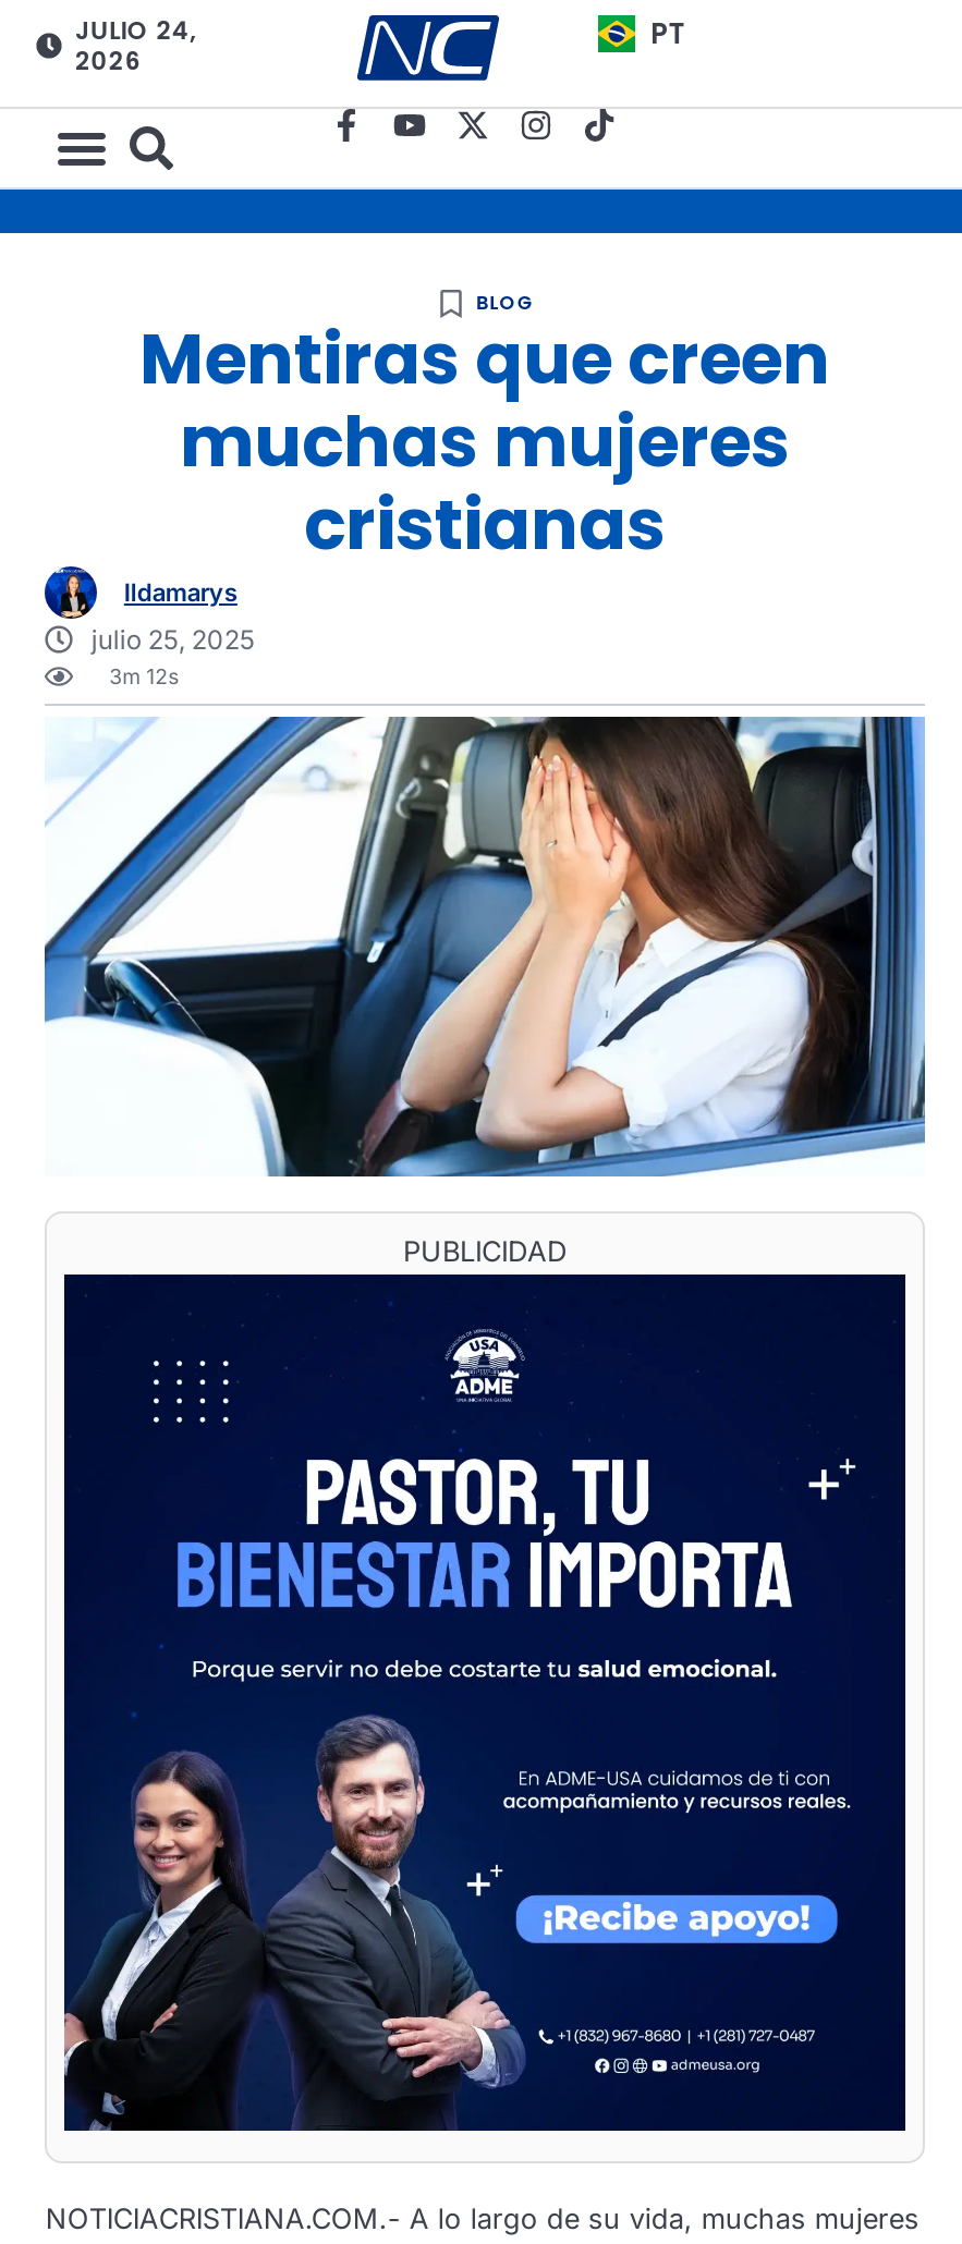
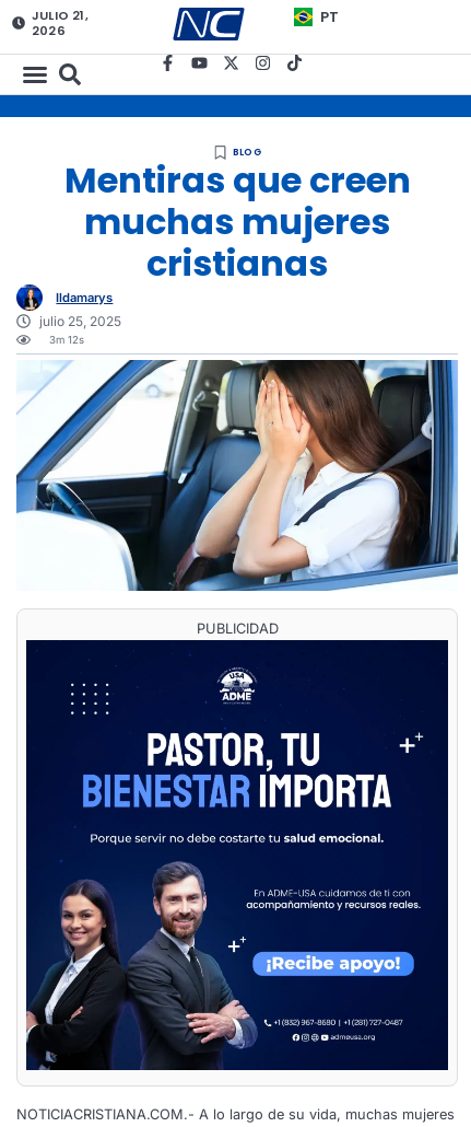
- JULIO 24,
+ JULIO 21,
